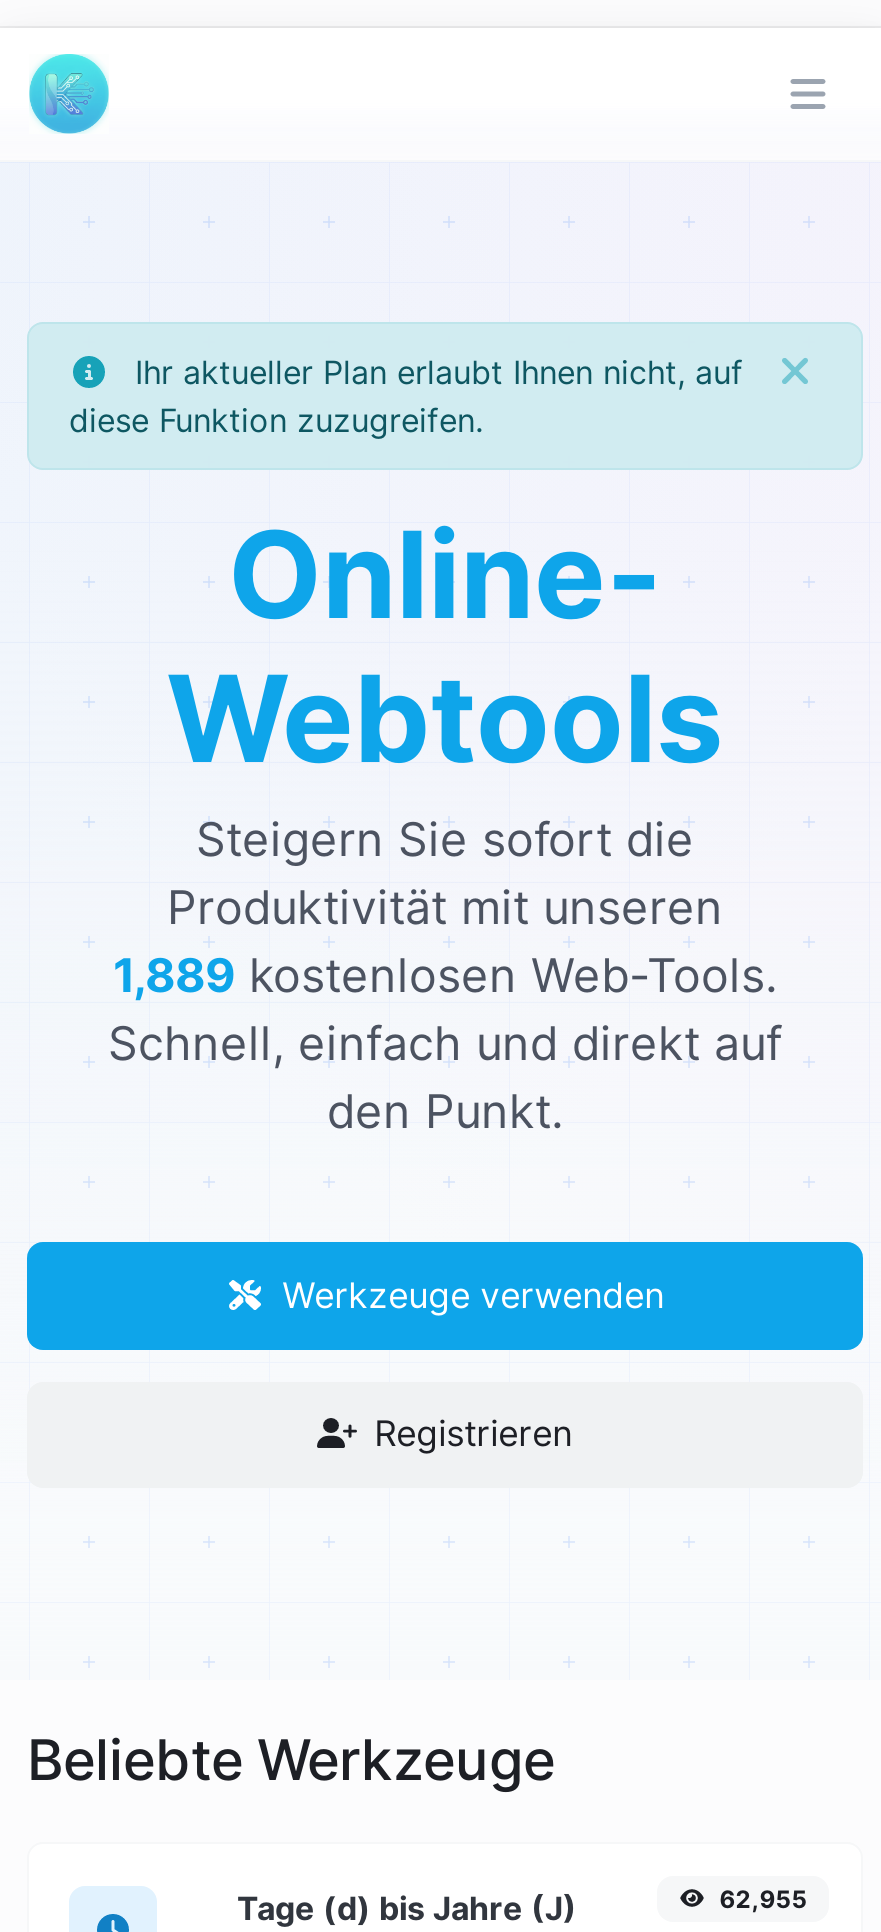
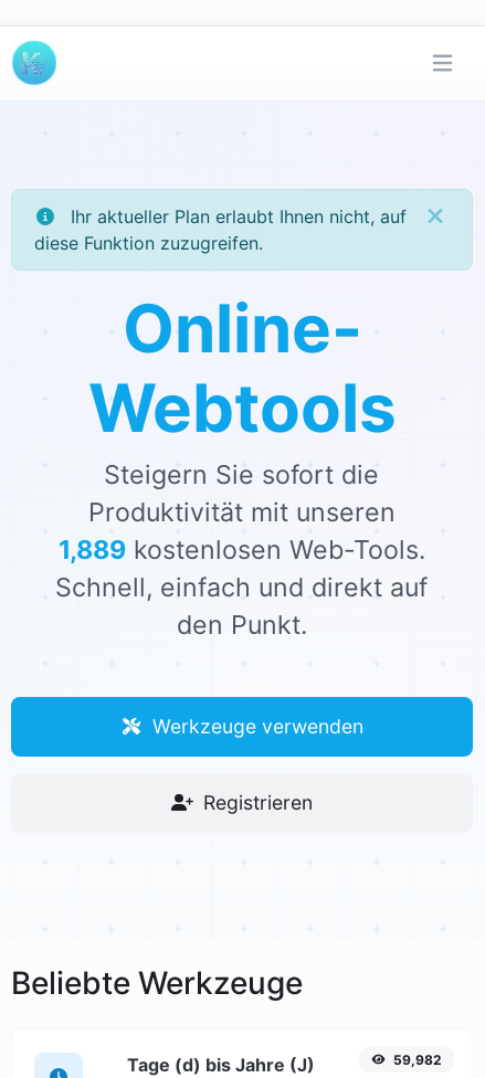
- 62,955
+ 59,982
